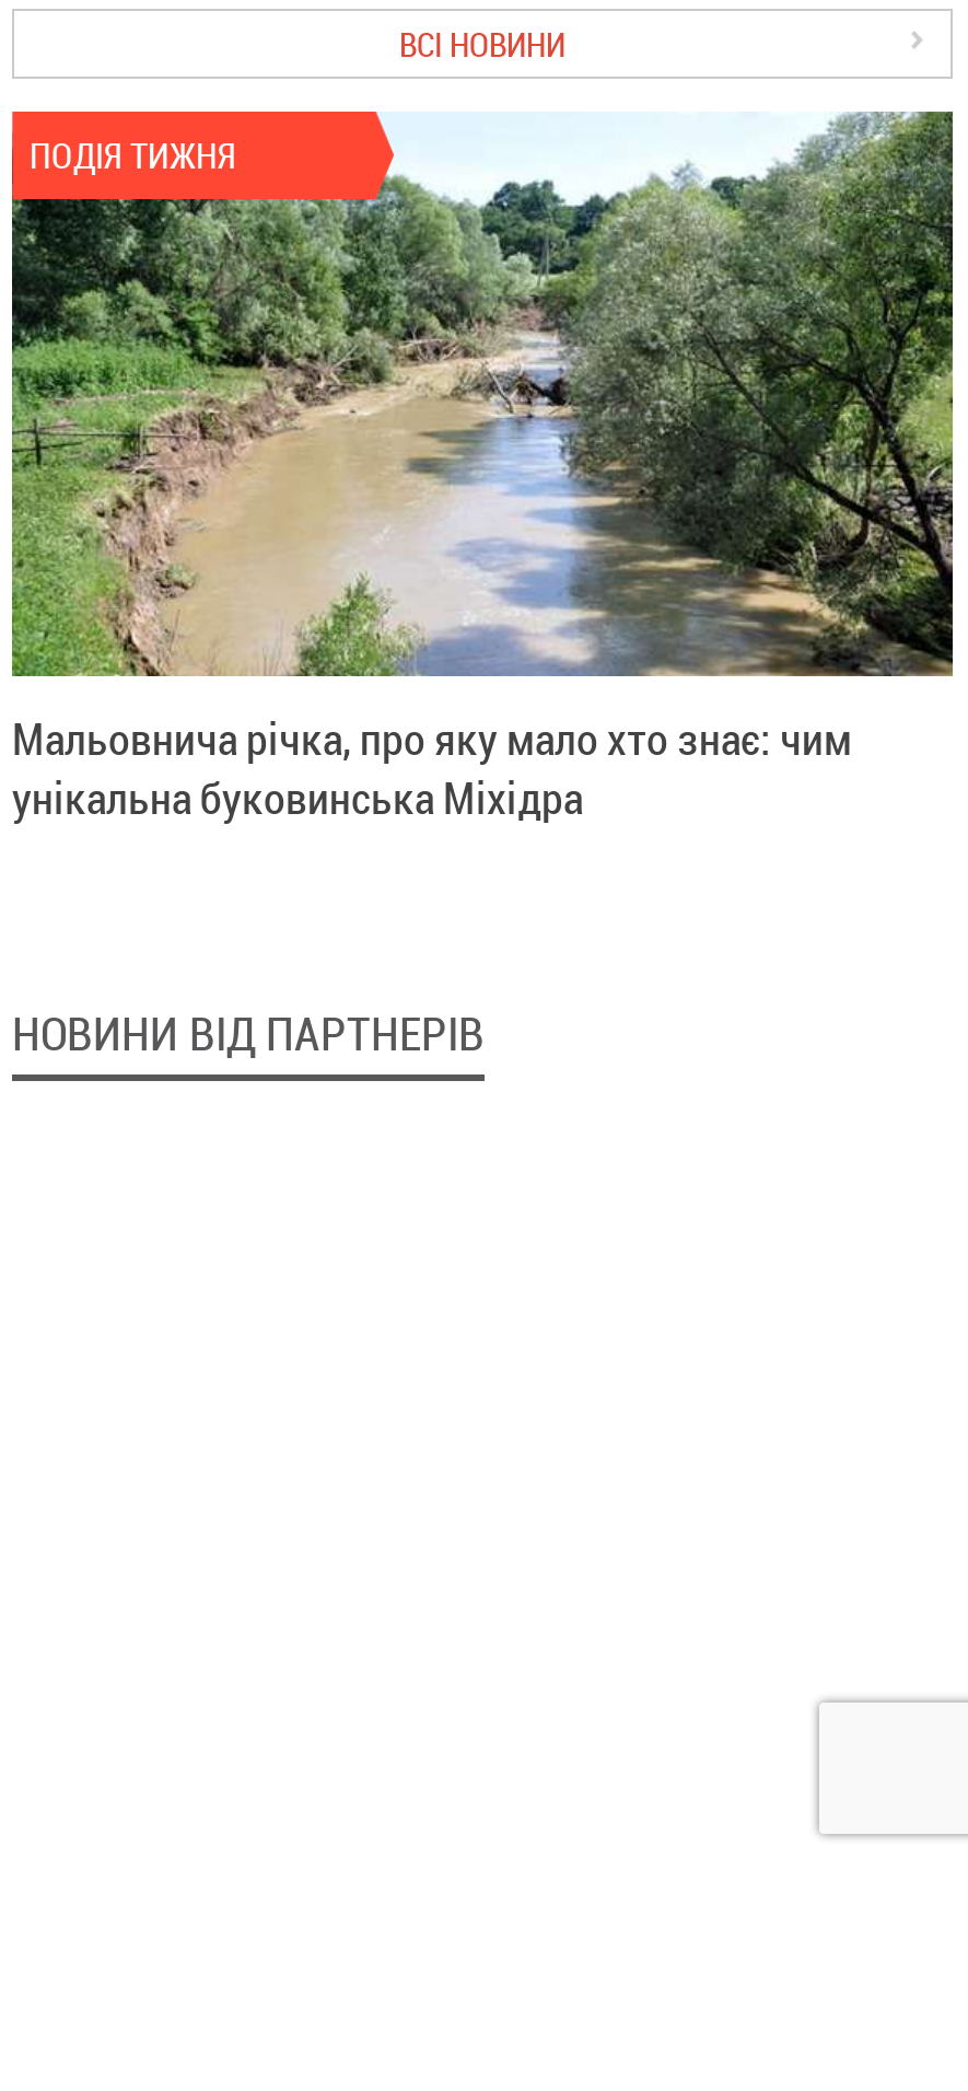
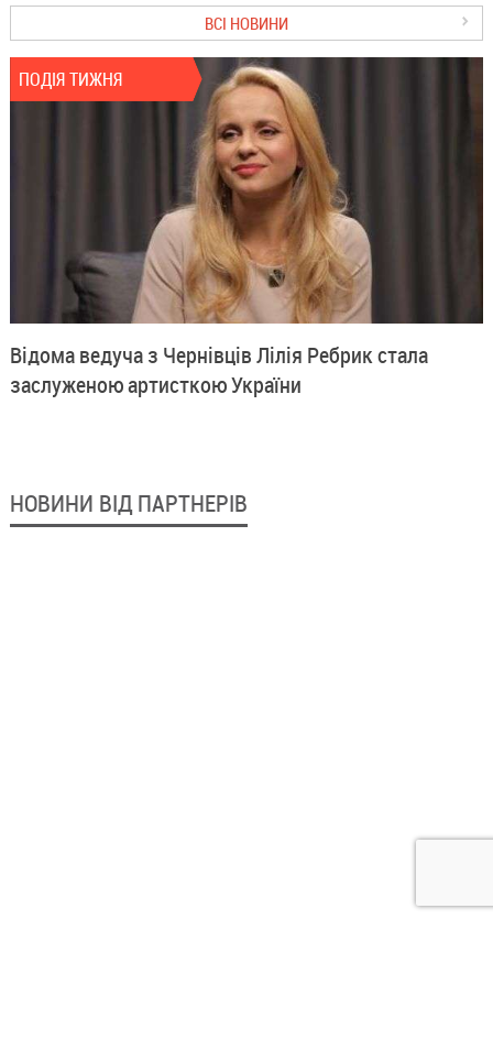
- [image]
- Мальовнича річка, про яку мало хто знає: чим
- унікальна буковинська Міхідра
+ [image]
+ Відома ведуча з Чернівців Лілія Ребрик стала
+ заслуженою артисткою України
